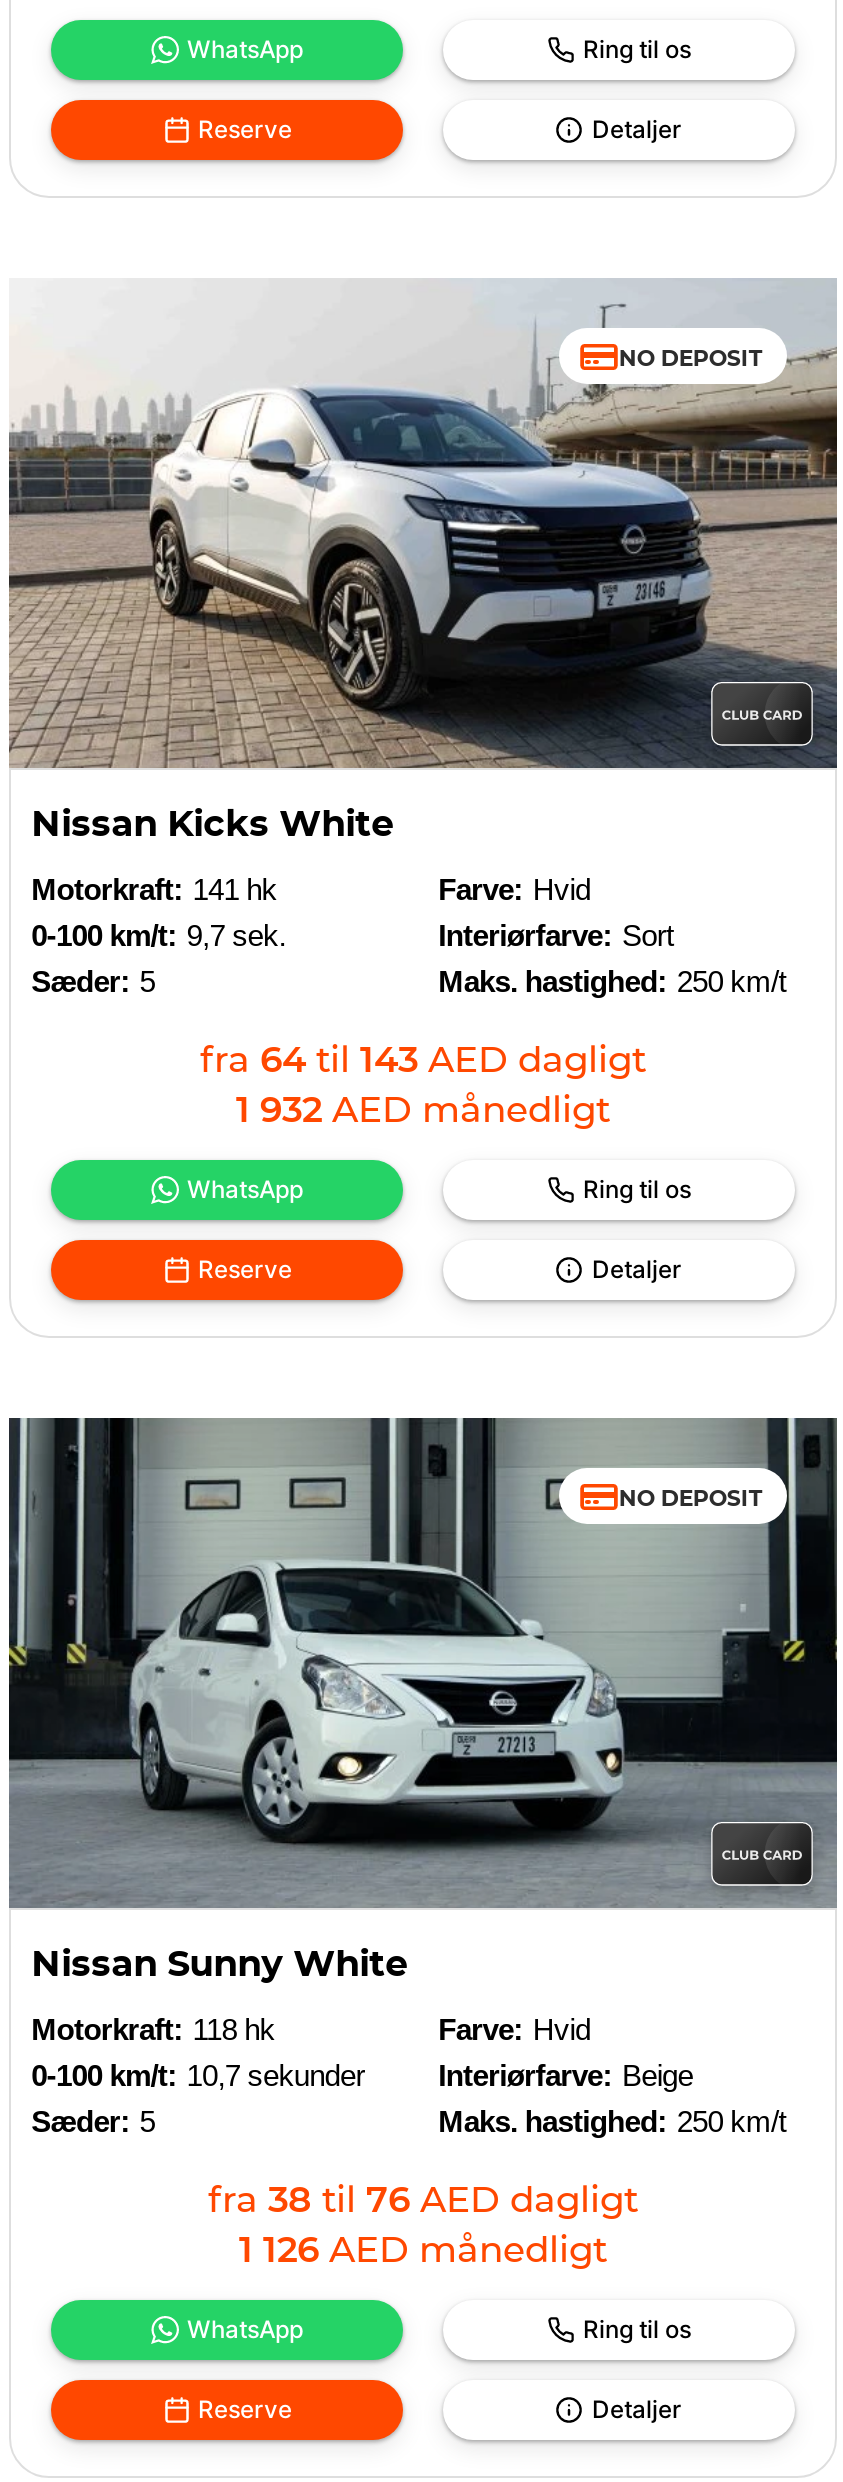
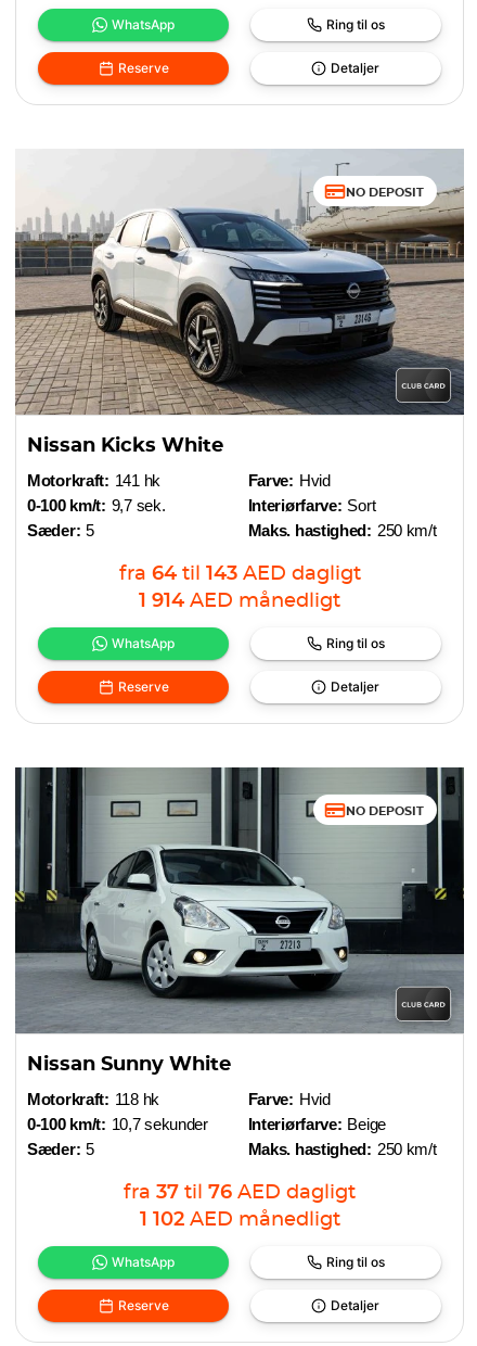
- 1 932 AED månedligt
+ 1 914 AED månedligt

- fra 38 til 76 AED dagligt
+ fra 37 til 76 AED dagligt

- 1 126 AED månedligt
+ 1 102 AED månedligt
